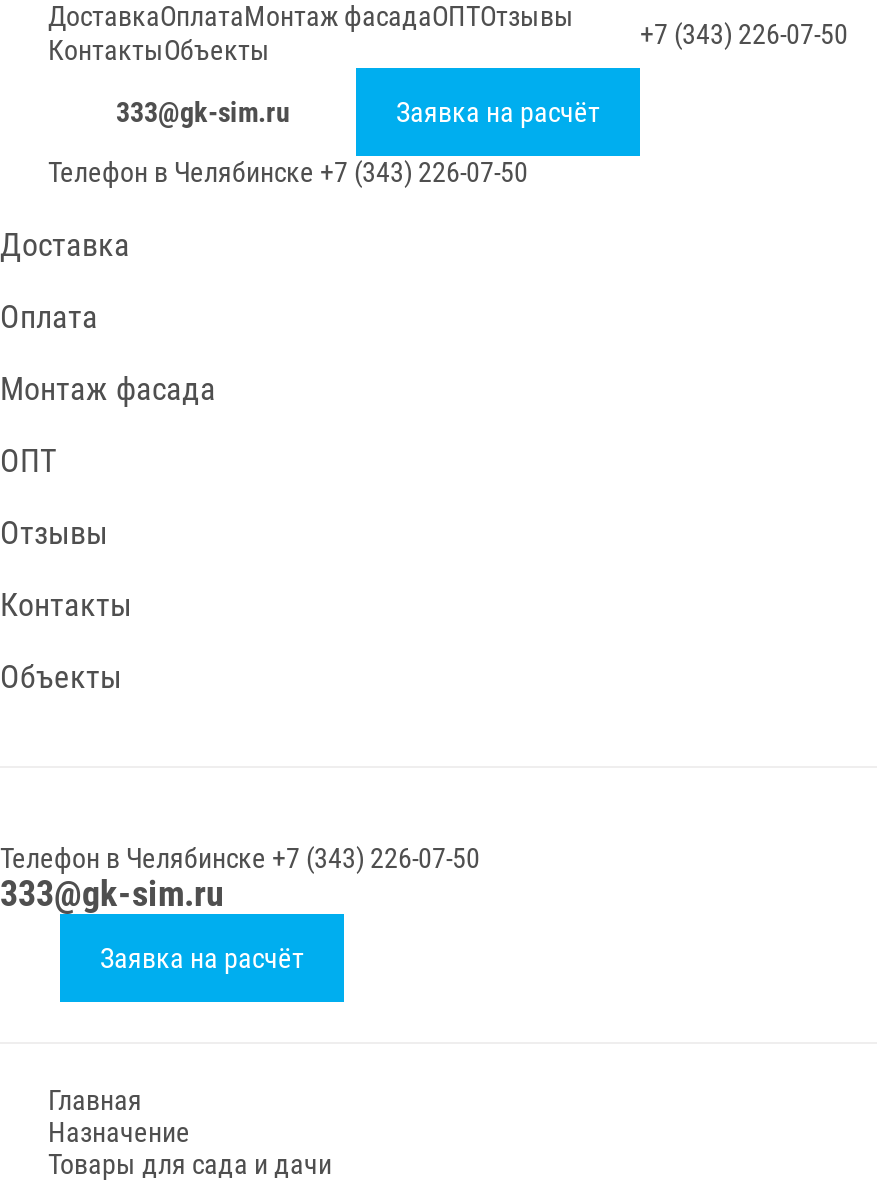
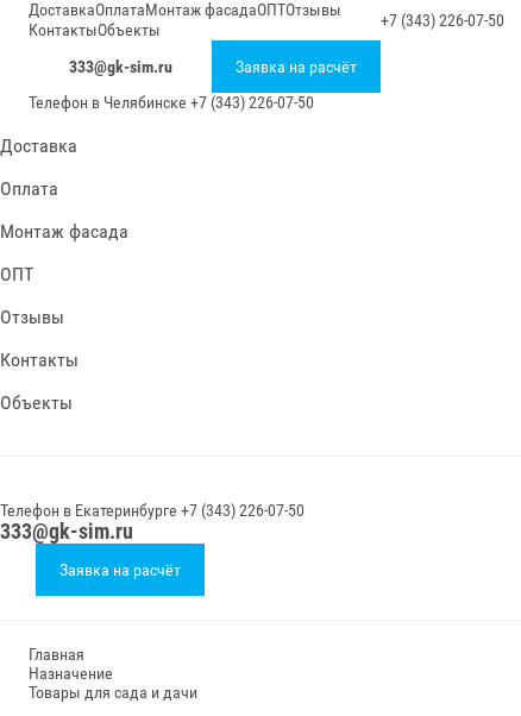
- Телефон в Челябинске +7 (343) 226-07-50
+ Телефон в Екатеринбурге +7 (343) 226-07-50
